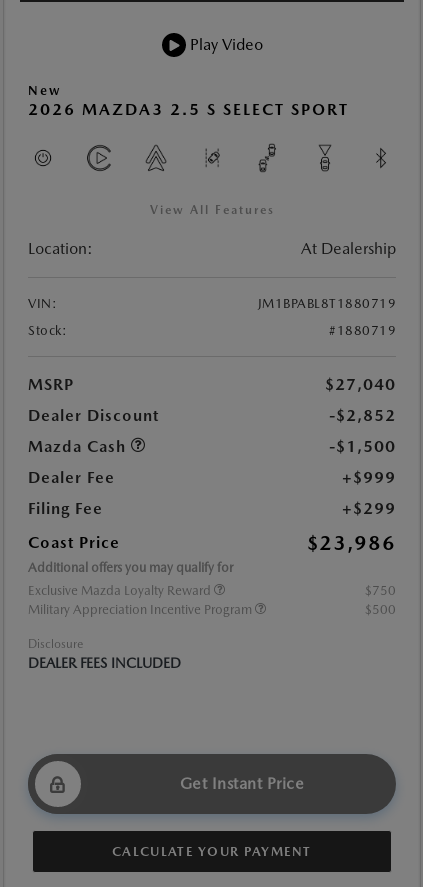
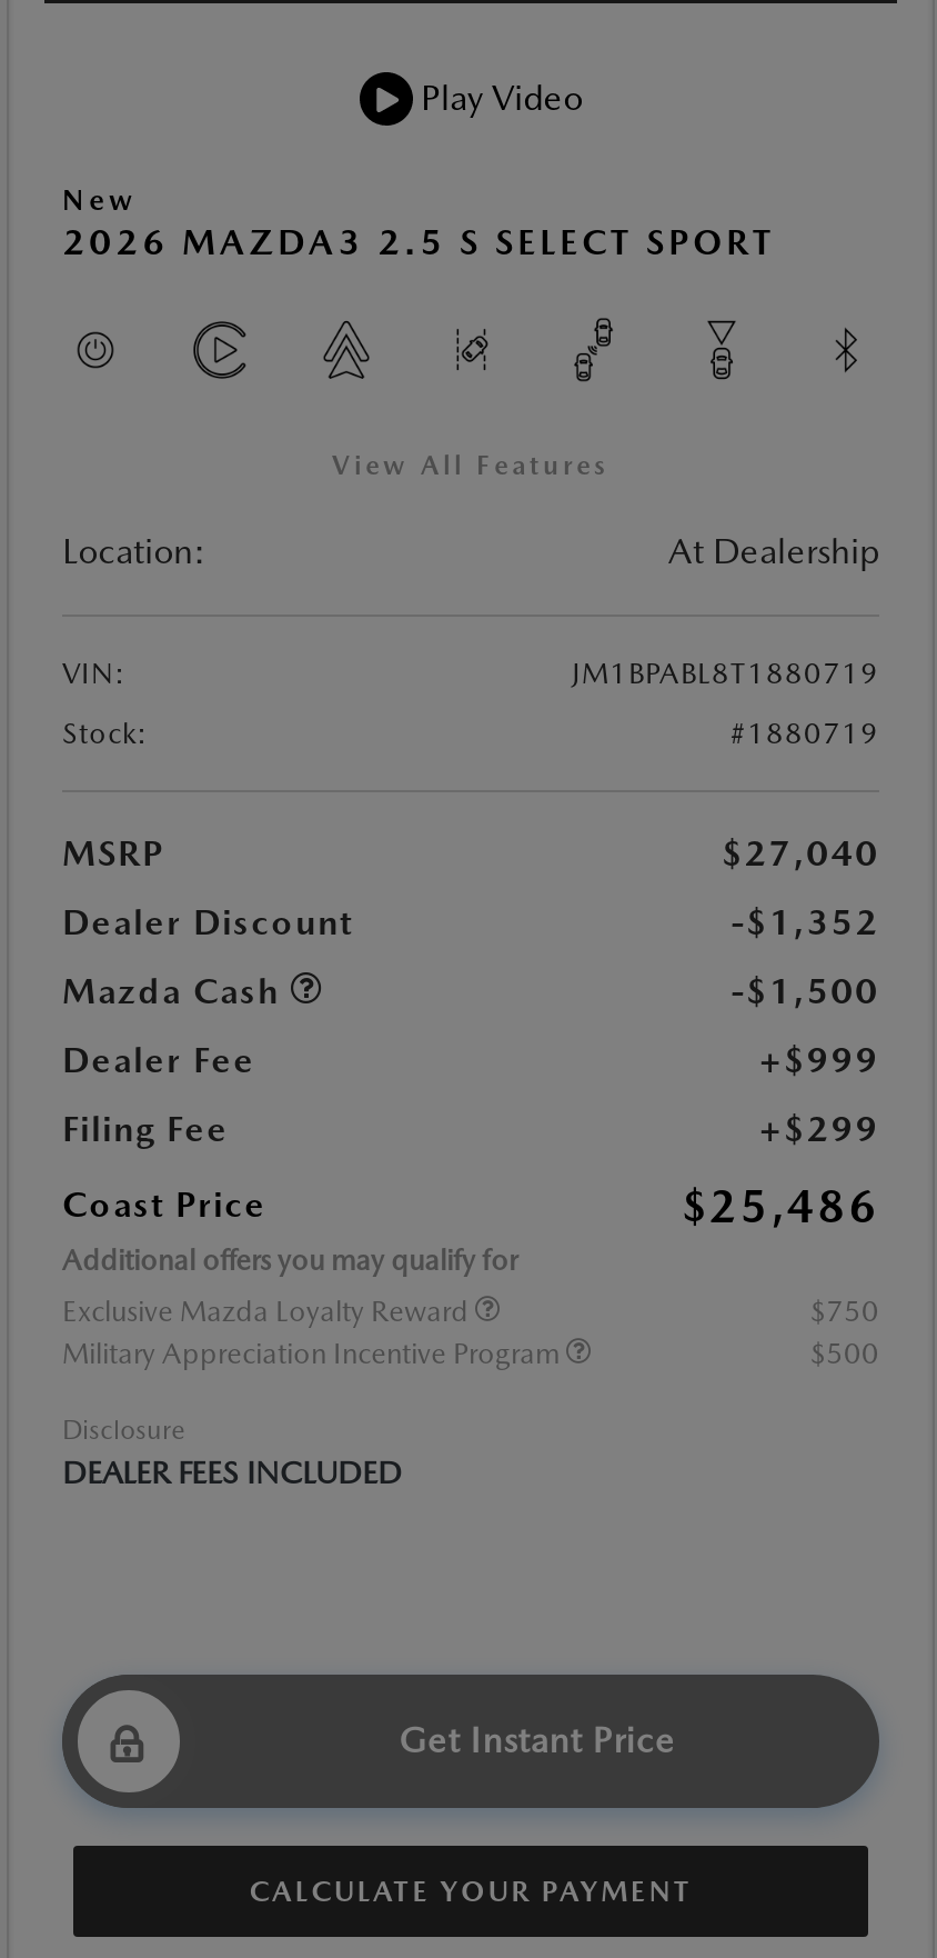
- -$2,852
+ -$1,352

- $23,986
+ $25,486
